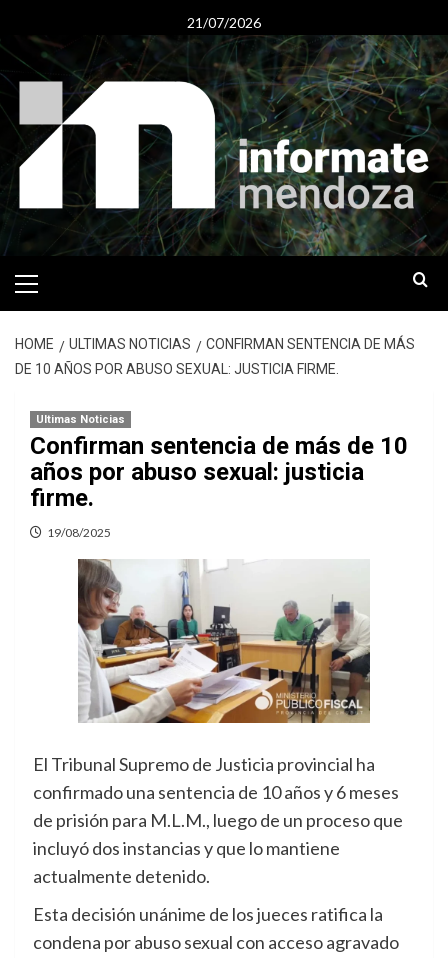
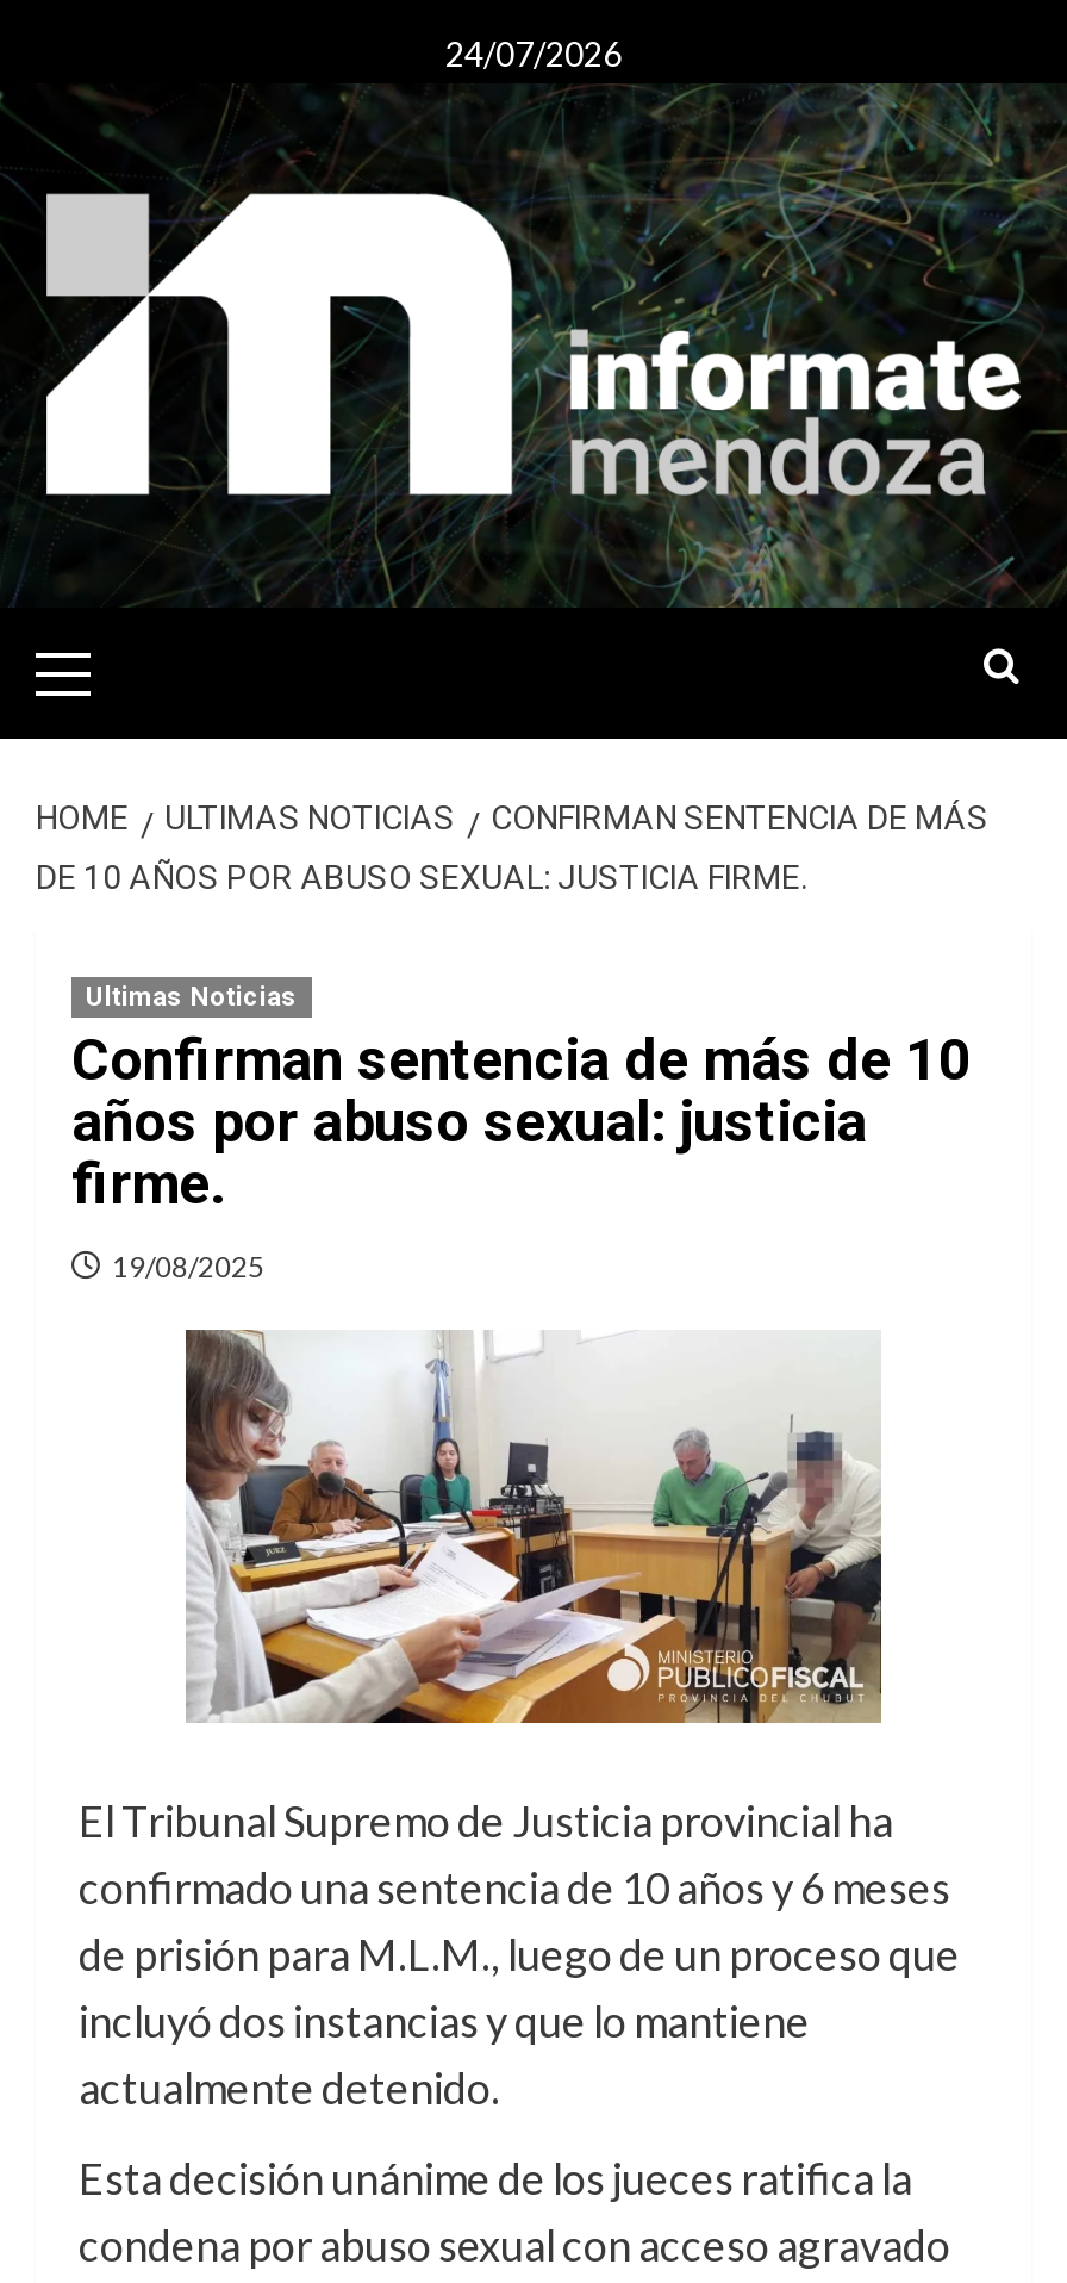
- 21/07/2026
+ 24/07/2026
